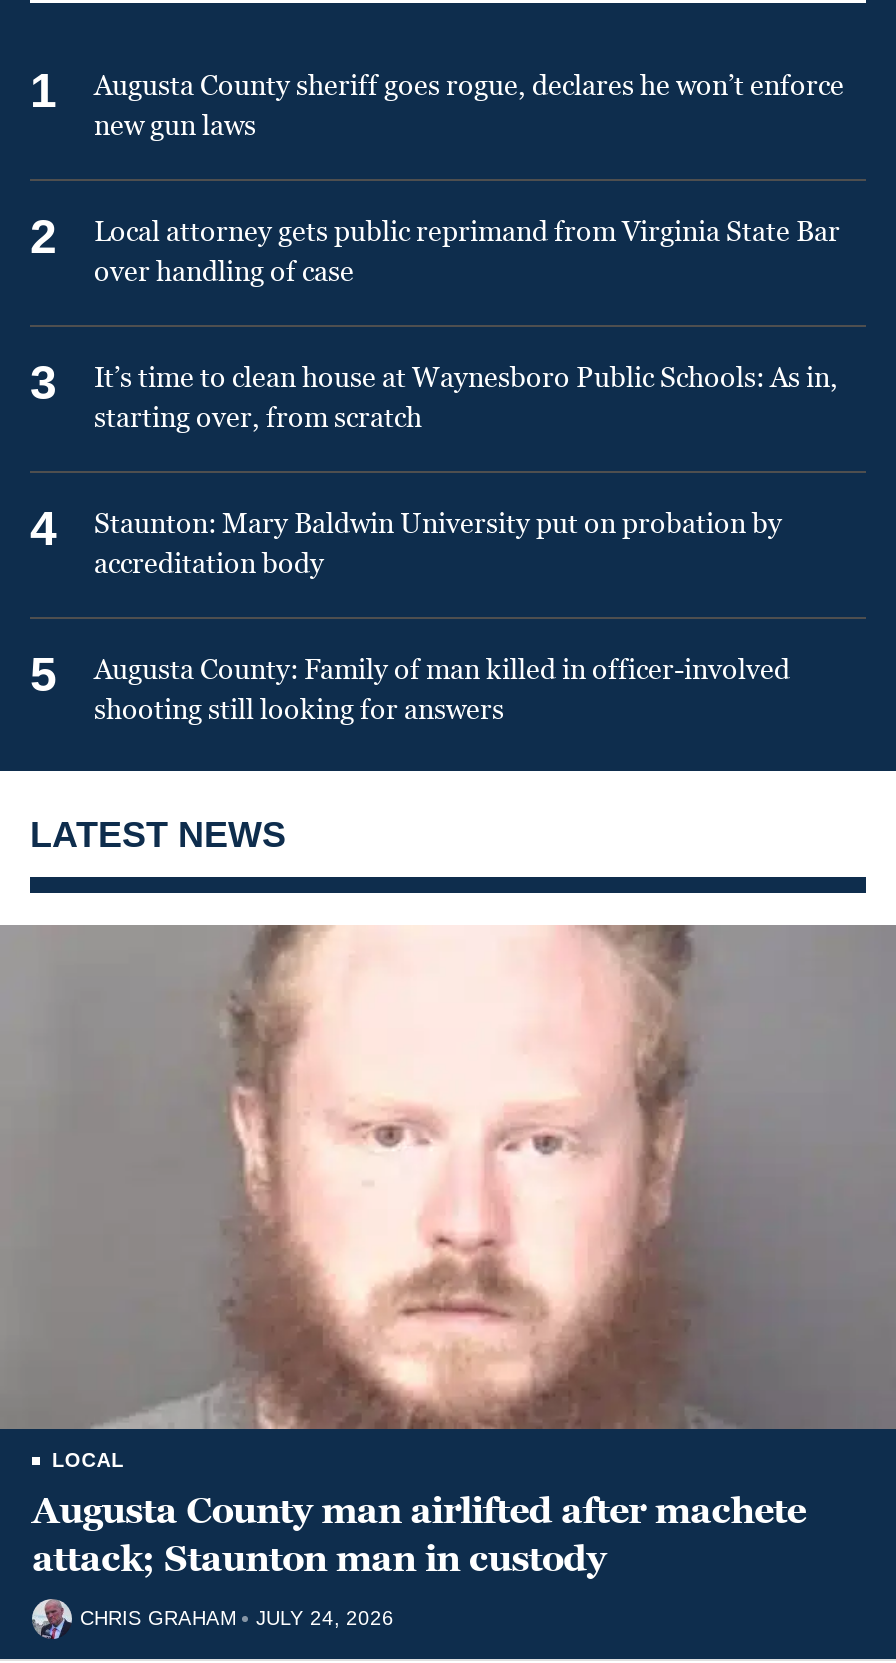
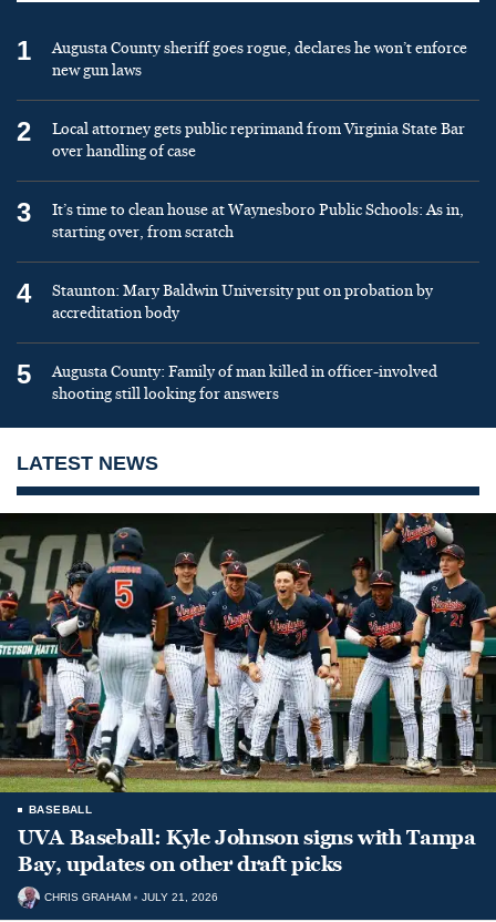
- [image]
- LOCAL
- Augusta County man airlifted after machete
- attack; Staunton man in custody
+ [image]
+ BASEBALL
+ UVA Baseball: Kyle Johnson signs with Tampa
+ Bay, updates on other draft picks

- CHRIS GRAHAM JULY 24, 2026
+ CHRIS GRAHAM JULY 21, 2026
